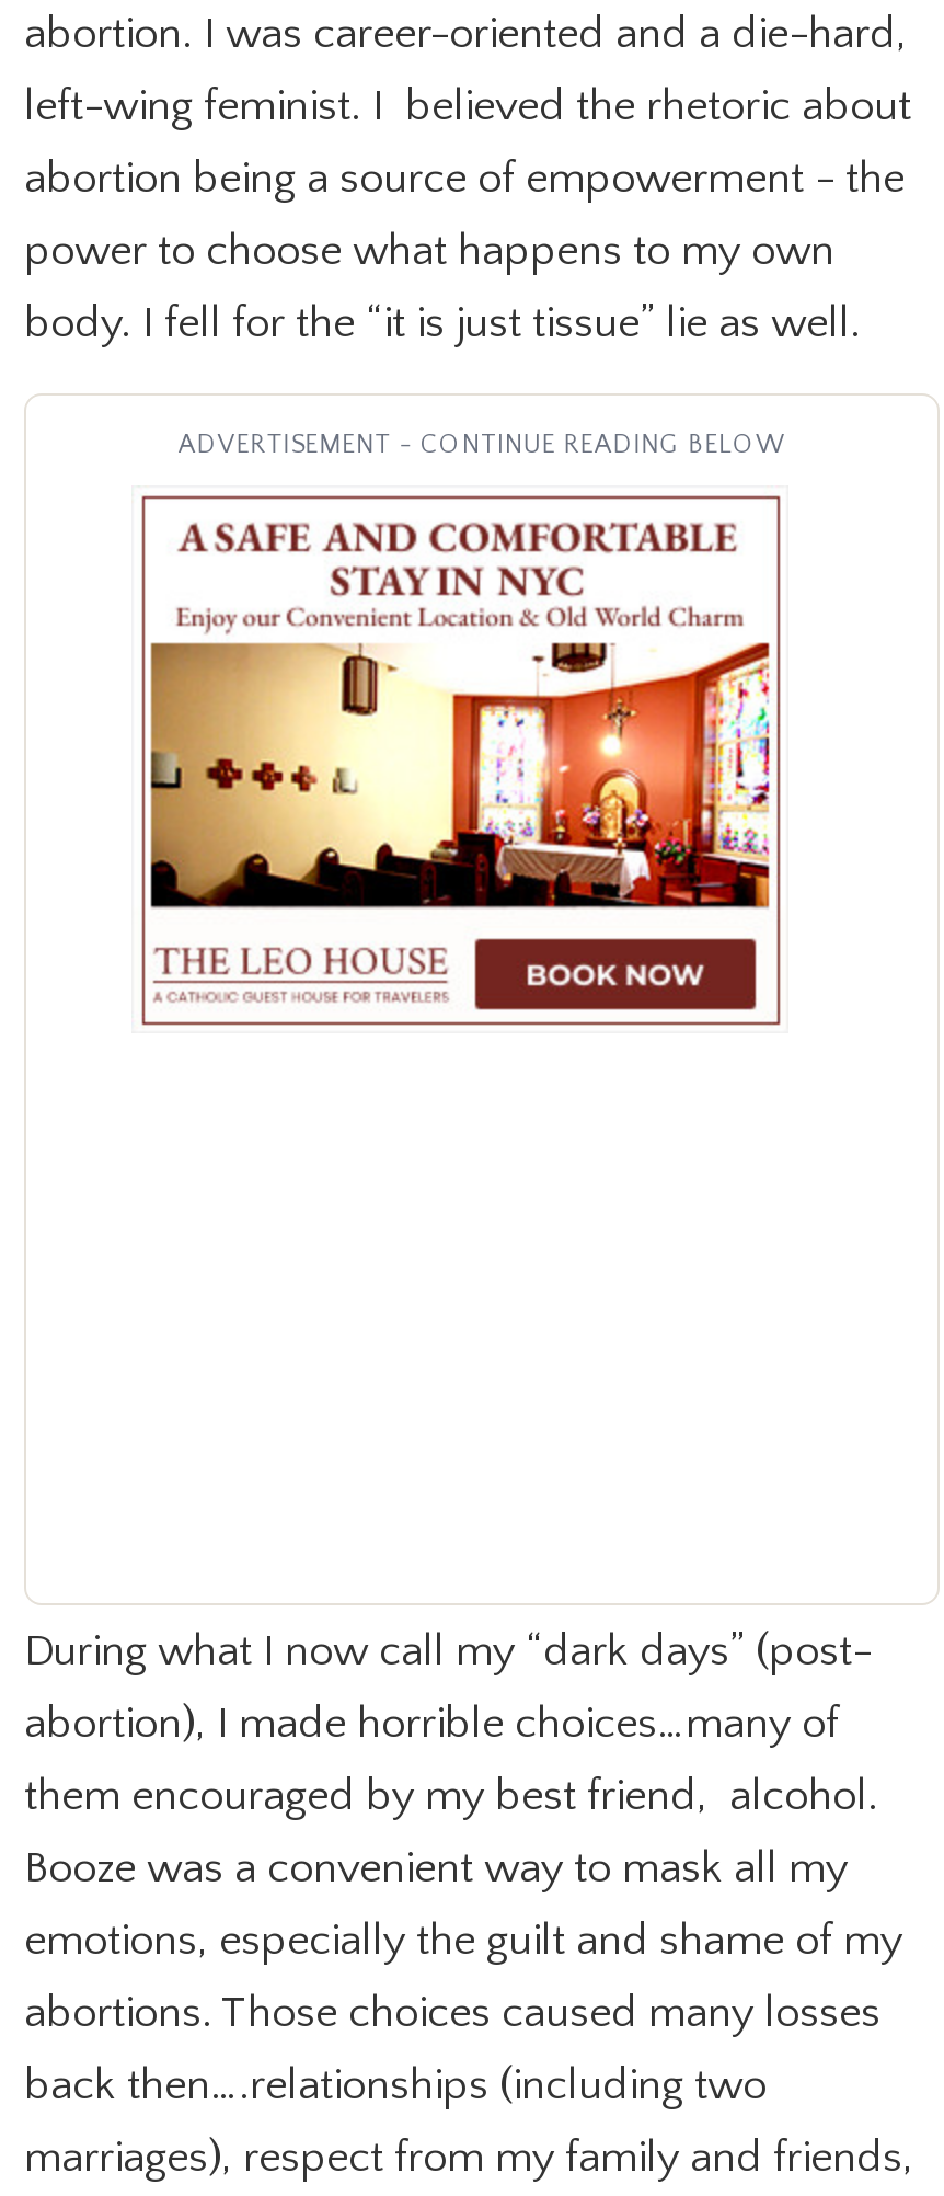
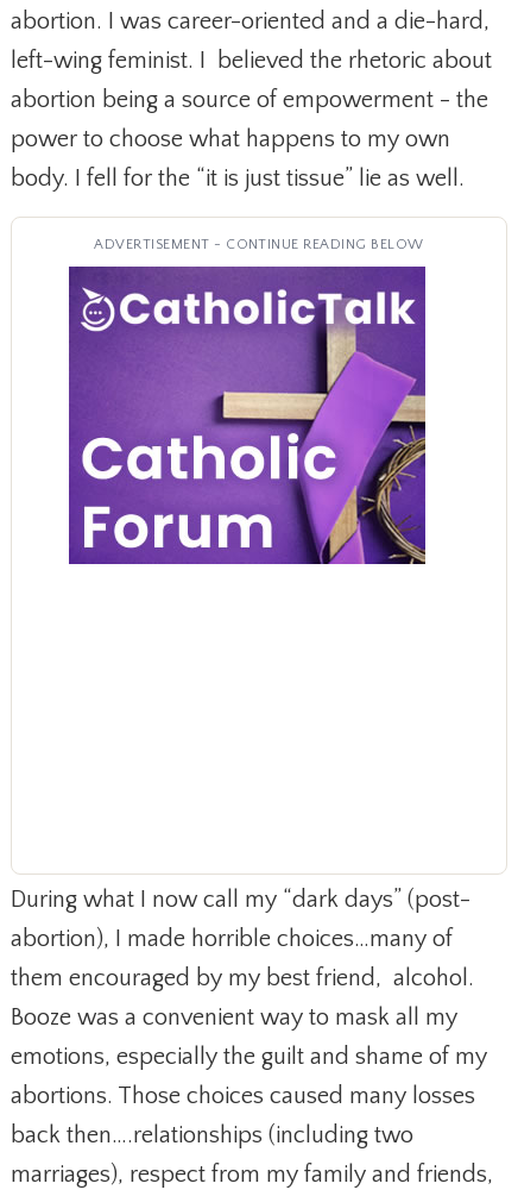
- [image]
+ [image]
